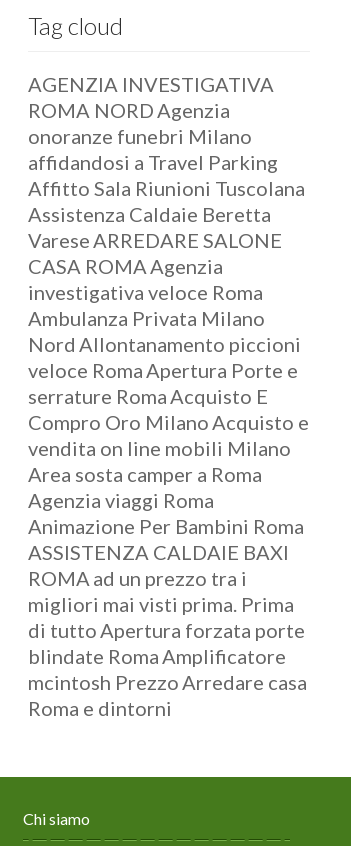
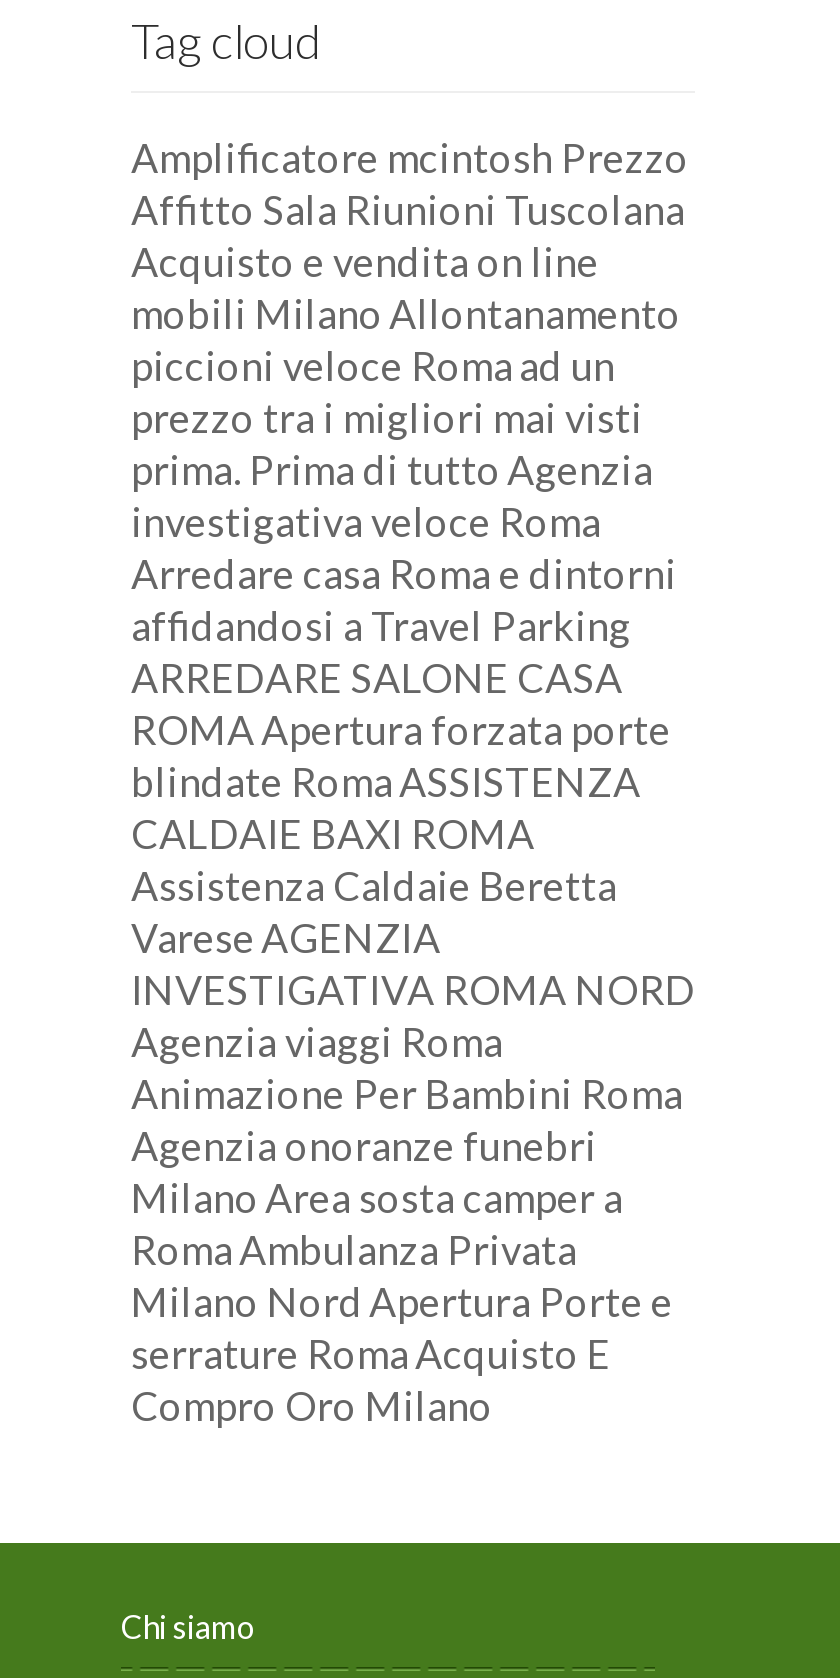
- AGENZIA INVESTIGATIVA
- ROMA NORD Agenzia
- onoranze funebri Milano
+ Amplificatore mcintosh Prezzo
+ Acquisto e vendita on line
+ mobili Milano Allontanamento
+ piccioni veloce Roma ad un
+ prezzo tra i migliori mai visti
+ prima. Prima di tutto Agenzia
+ Arredare casa Roma e dintorni

moved down: affidandosi a Travel Parking

moved up: Affitto Sala Riunioni Tuscolana

+ ARREDARE SALONE CASA
+ ROMA Apertura forzata porte
+ blindate Roma ASSISTENZA
+ CALDAIE BAXI ROMA

moved down: Assistenza Caldaie Beretta

- Varese ARREDARE SALONE
- CASA ROMA Agenzia
- Ambulanza Privata Milano
- Nord Allontanamento piccioni
- veloce Roma Apertura Porte e
- Compro Oro Milano Acquisto e
- vendita on line mobili Milano
- Area sosta camper a Roma
+ Varese AGENZIA
+ INVESTIGATIVA ROMA NORD

moved up: investigativa veloce Roma

moved down: serrature Roma Acquisto E

moved down: Agenzia viaggi Roma | Animazione Per Bambini Roma

- ASSISTENZA CALDAIE BAXI
- ROMA ad un prezzo tra i
- migliori mai visti prima. Prima
- di tutto Apertura forzata porte
- blindate Roma Amplificatore
- mcintosh Prezzo Arredare casa
- Roma e dintorni
+ Agenzia onoranze funebri
+ Milano Area sosta camper a
+ Roma Ambulanza Privata
+ Milano Nord Apertura Porte e
+ Compro Oro Milano
